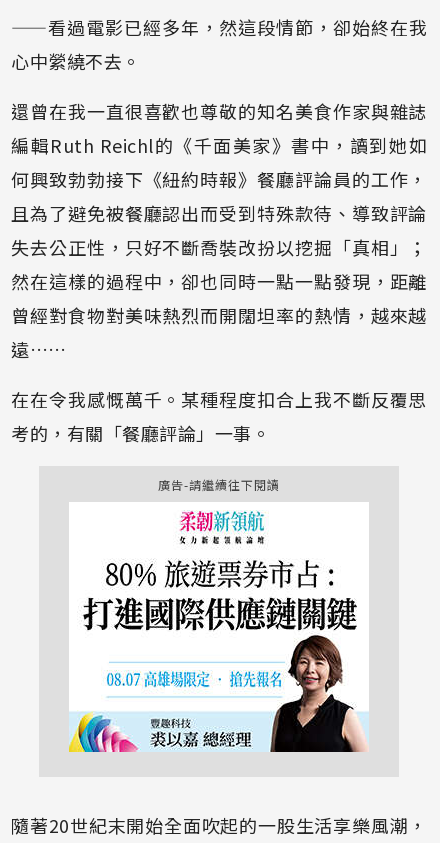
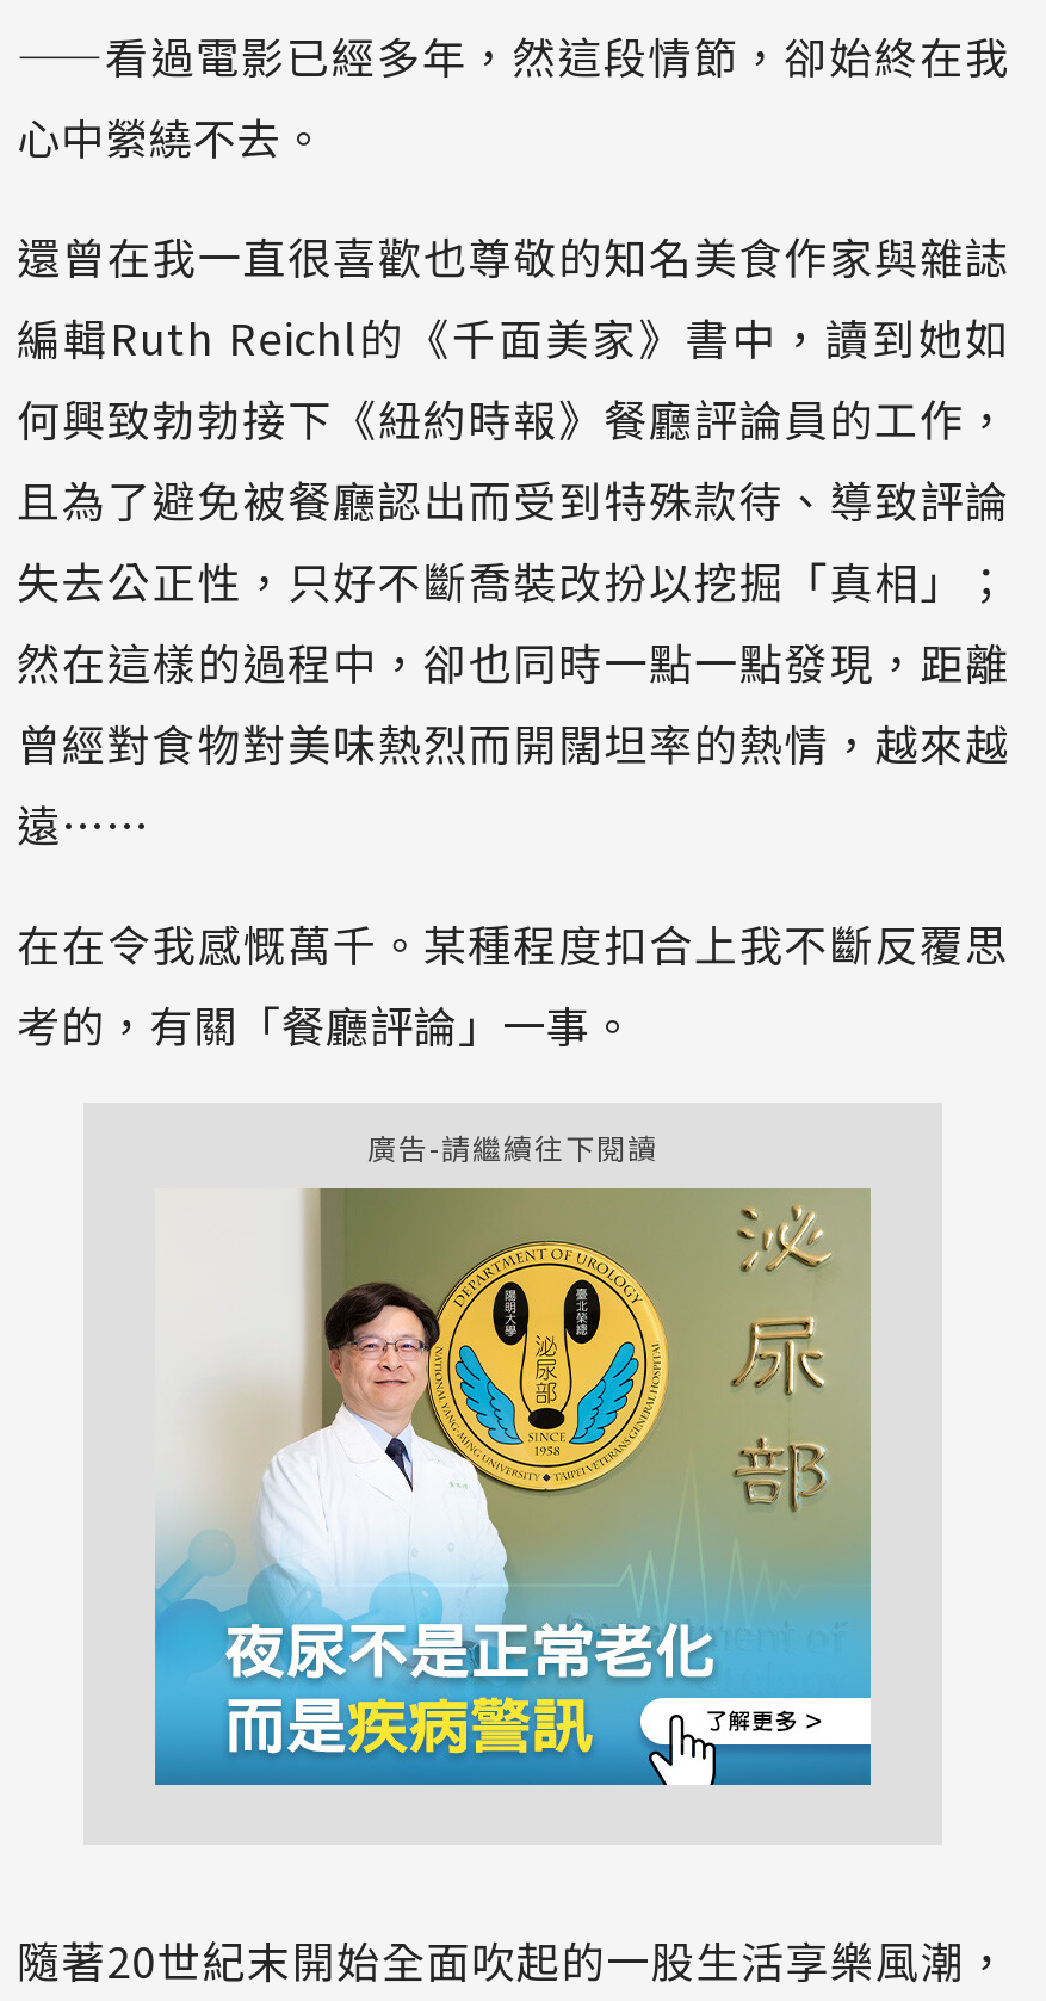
- [image]
+ [image]
